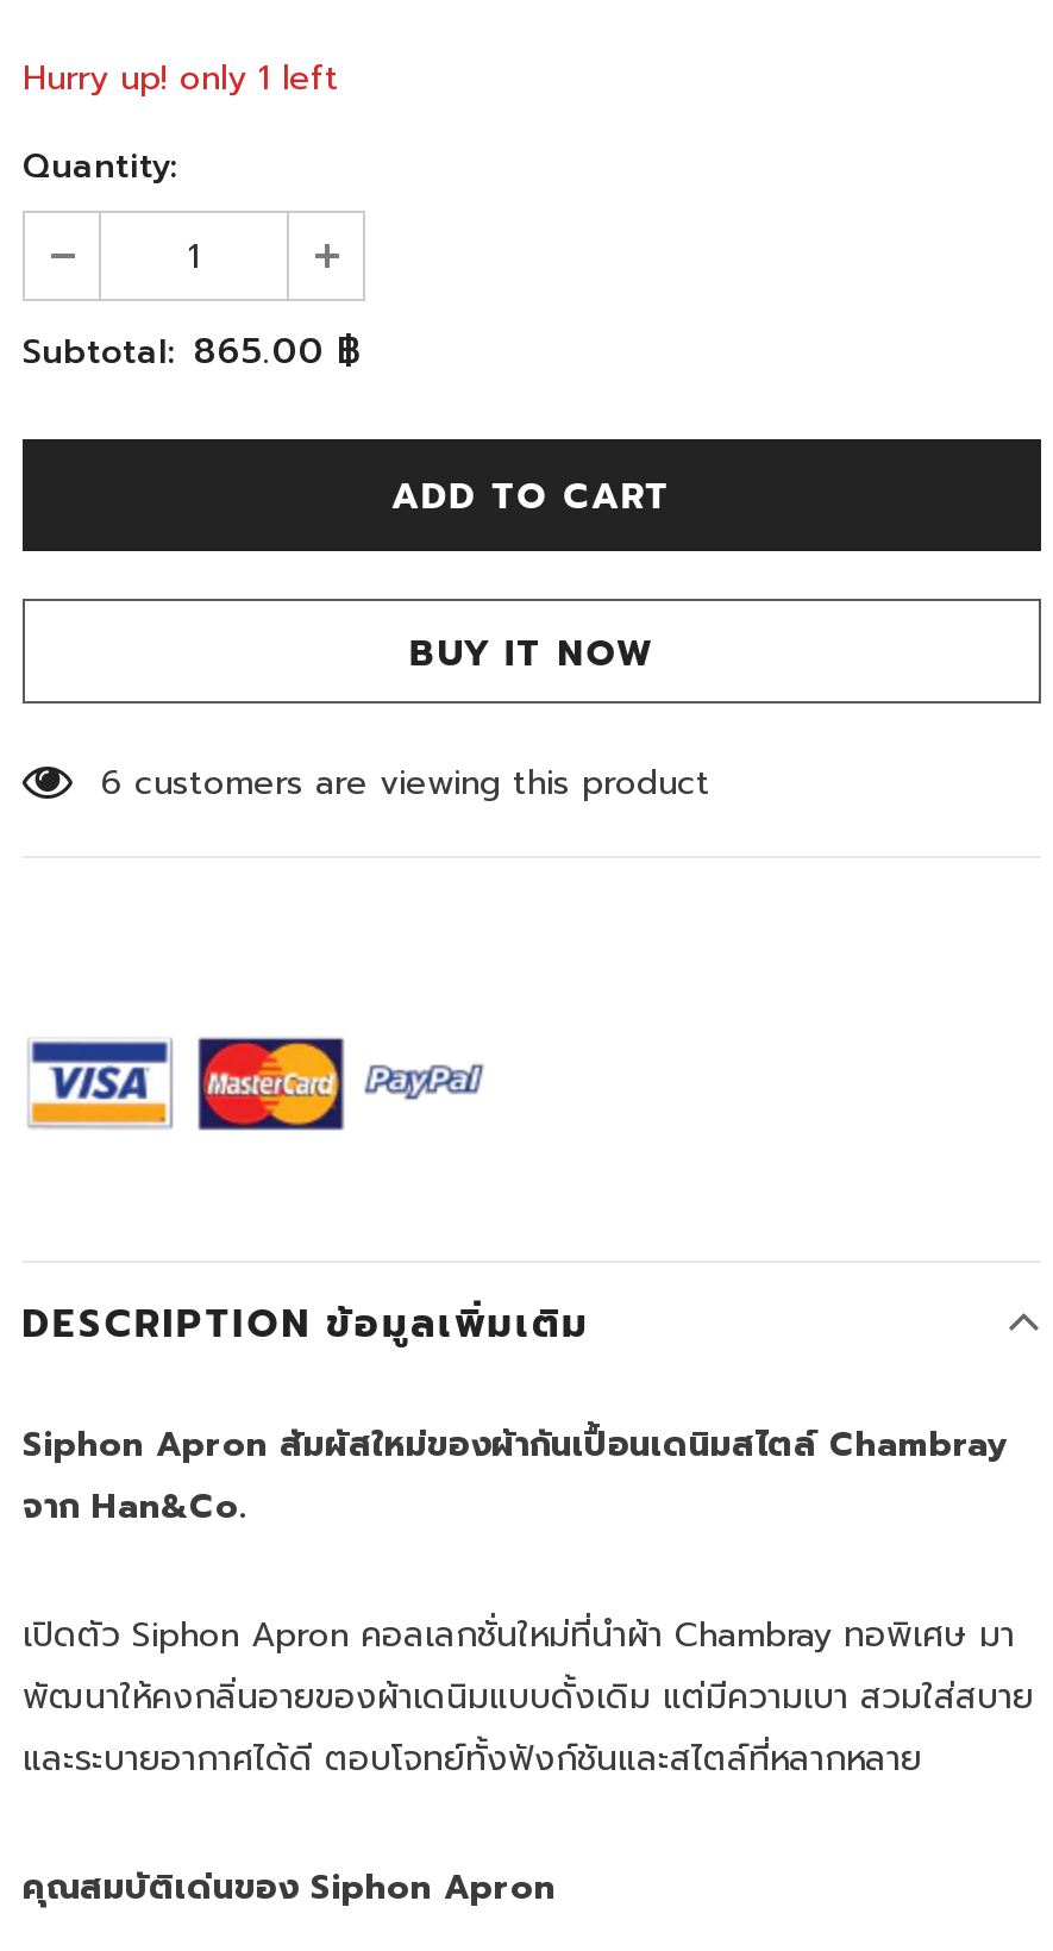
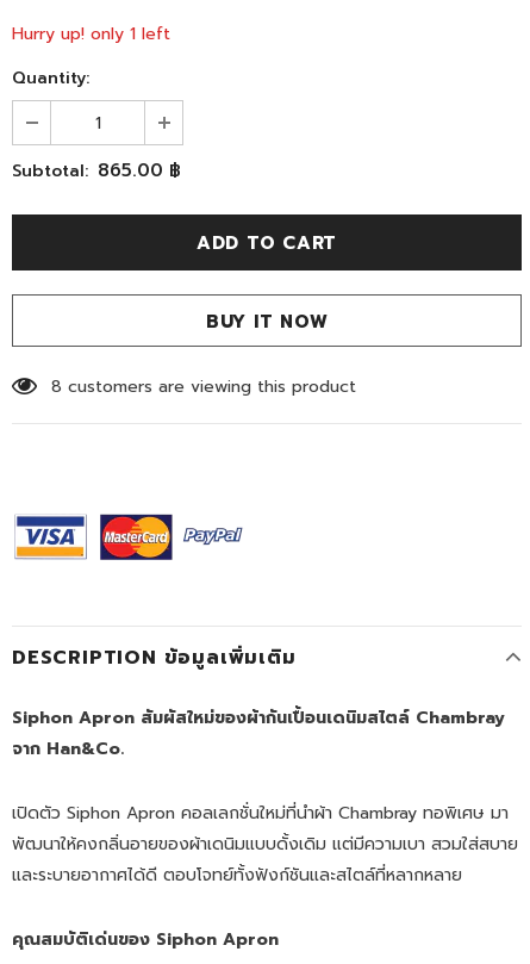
- 6 customers are viewing this product
+ 8 customers are viewing this product
